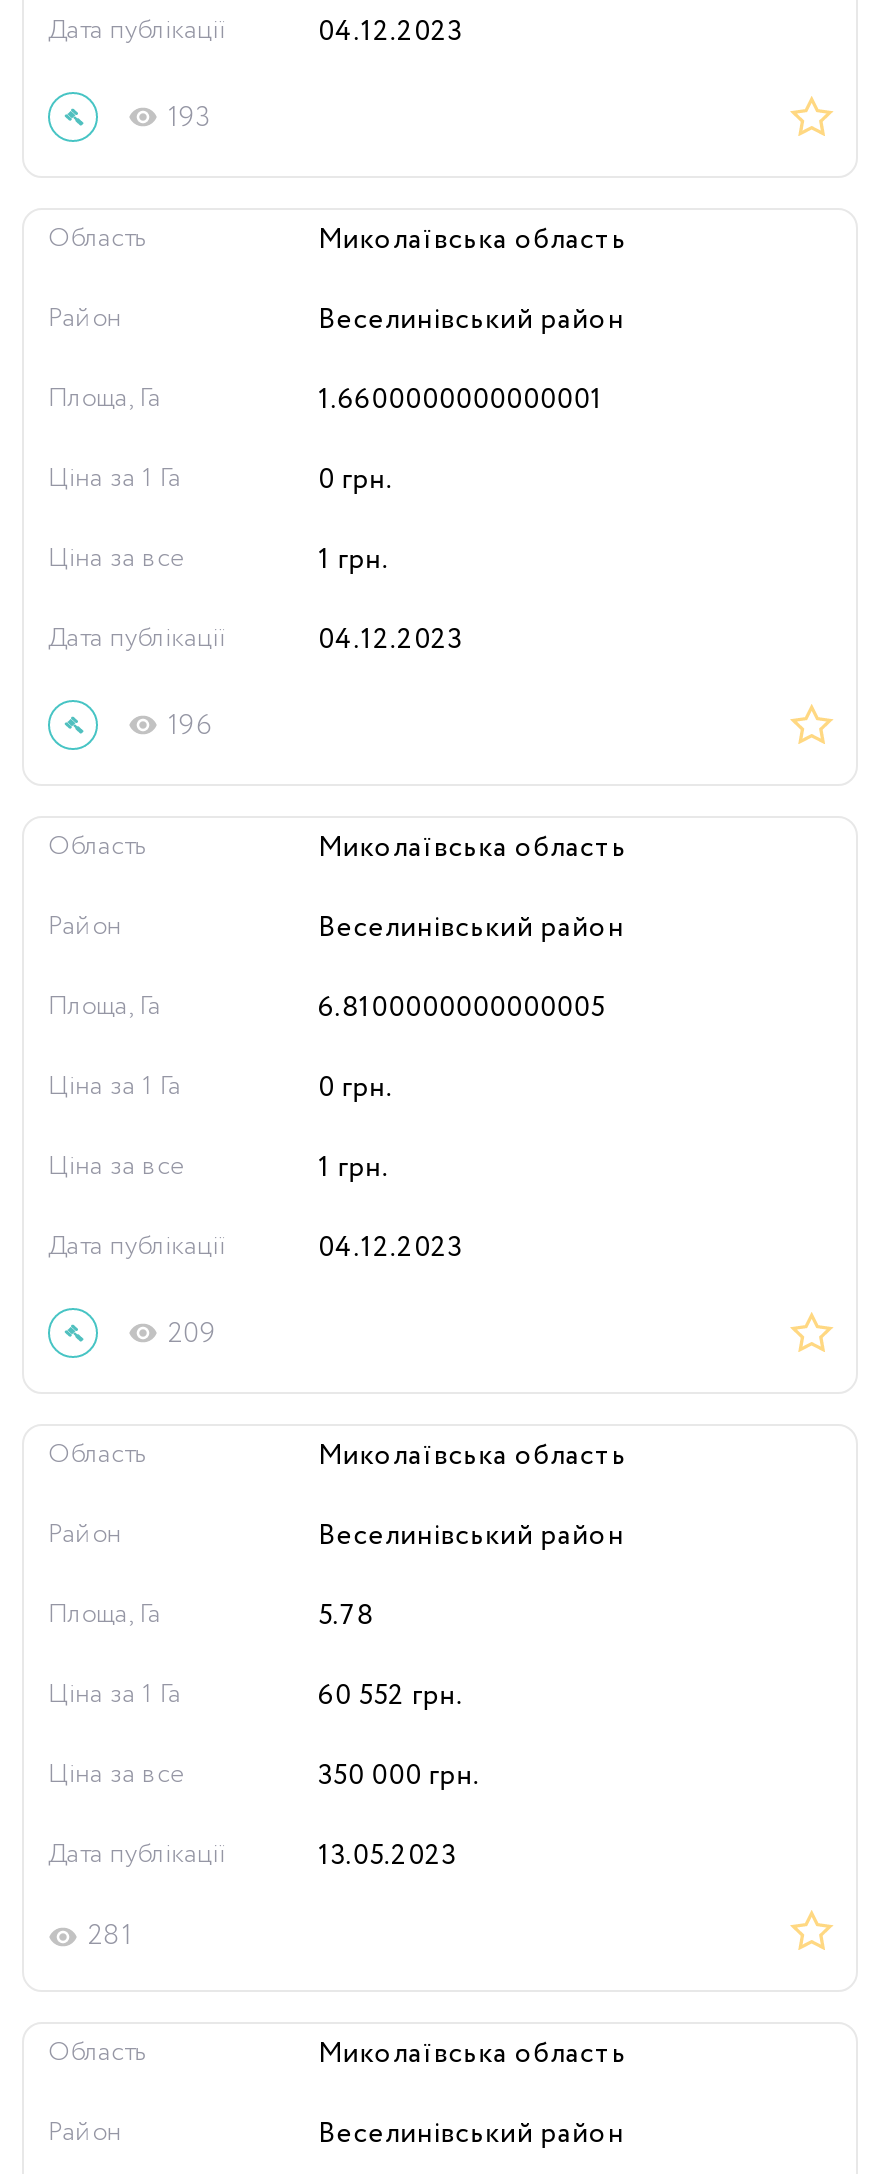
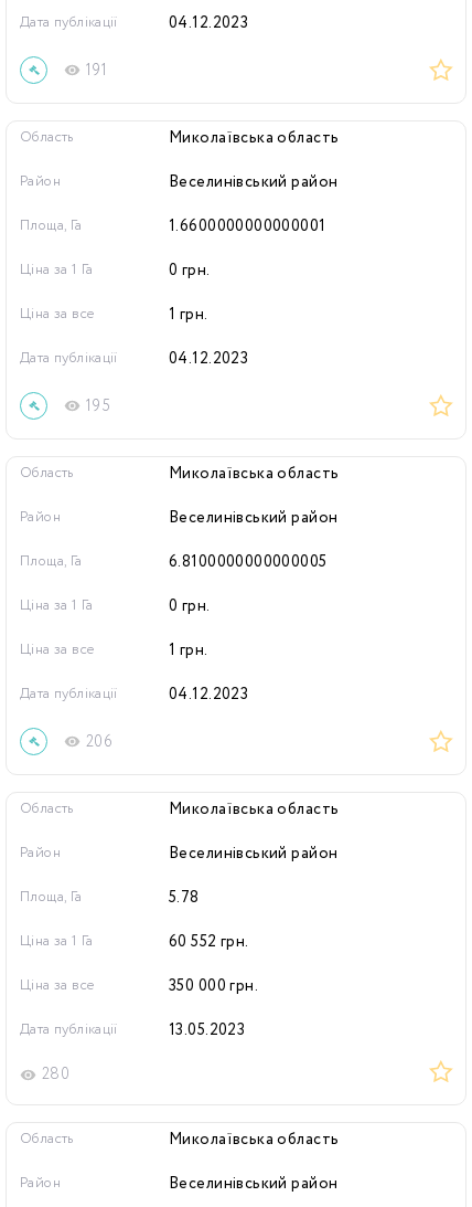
- 193
+ 191

- 196
+ 195

- 209
+ 206

- 281
+ 280
